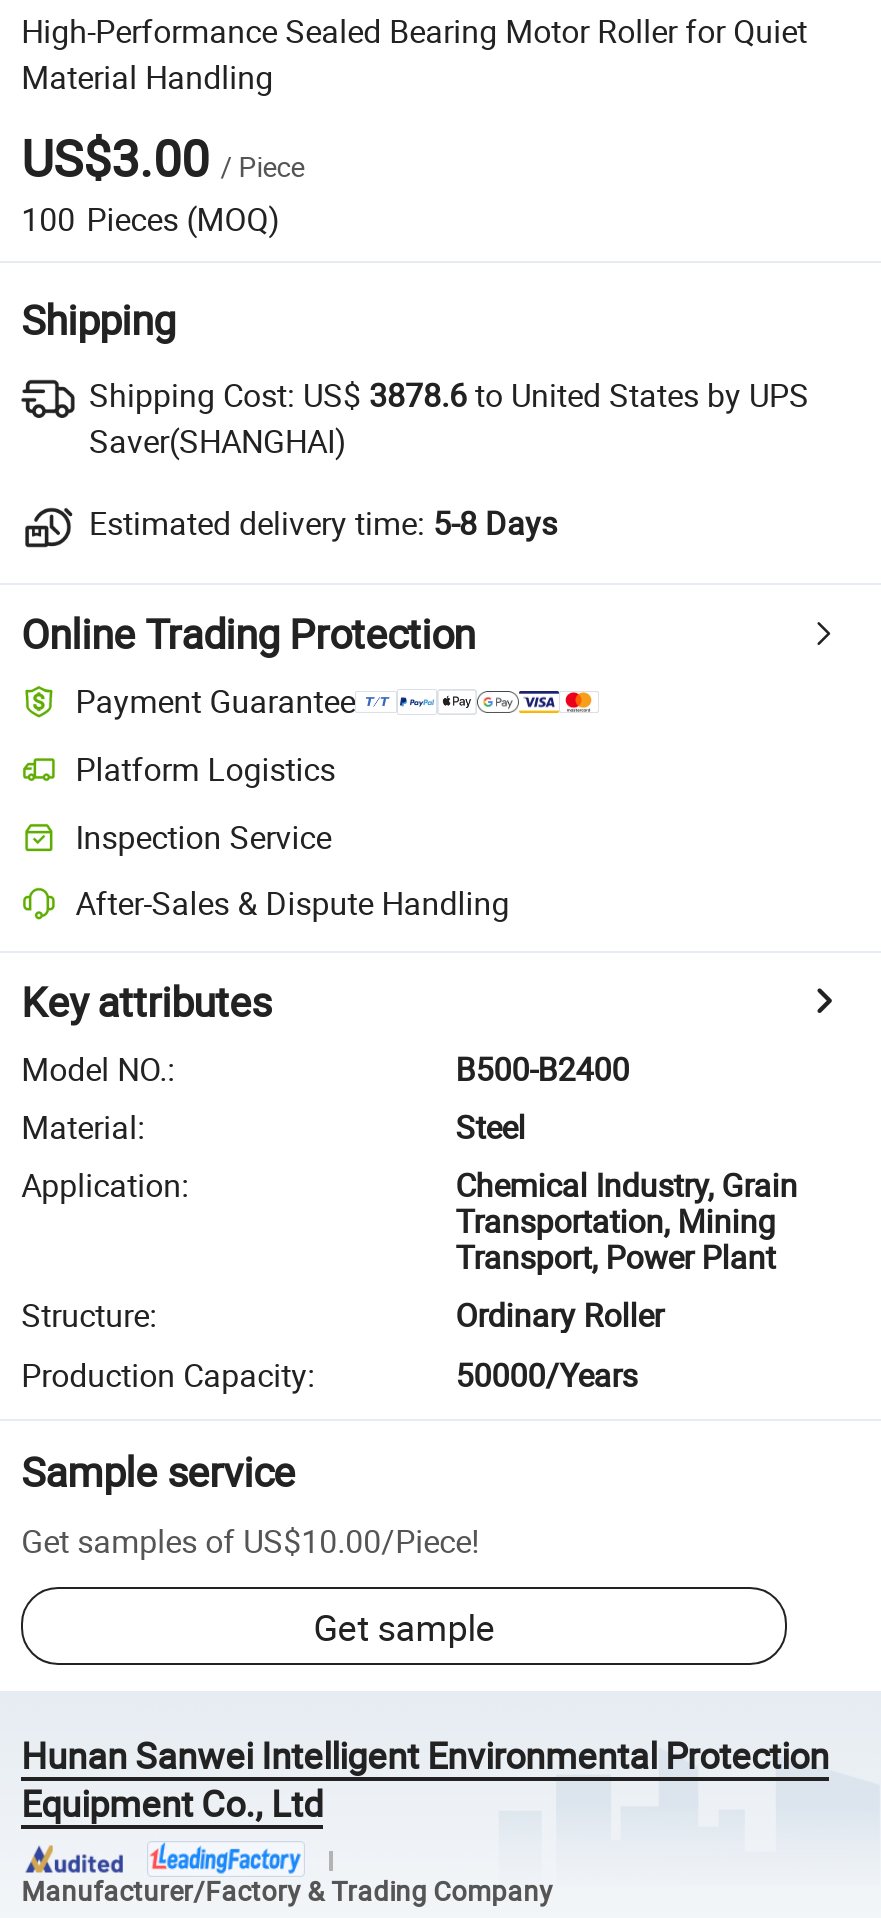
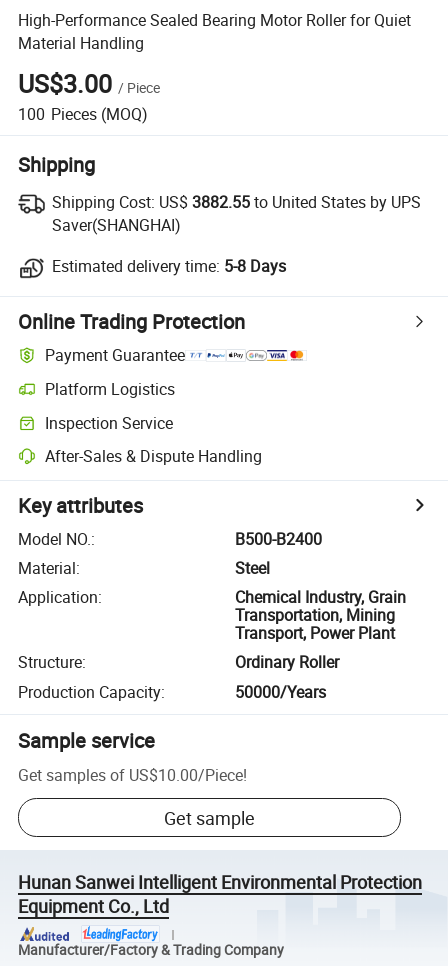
- Shipping Cost: US$3878.6 to United States by UPS
+ Shipping Cost: US$3882.55 to United States by UPS
